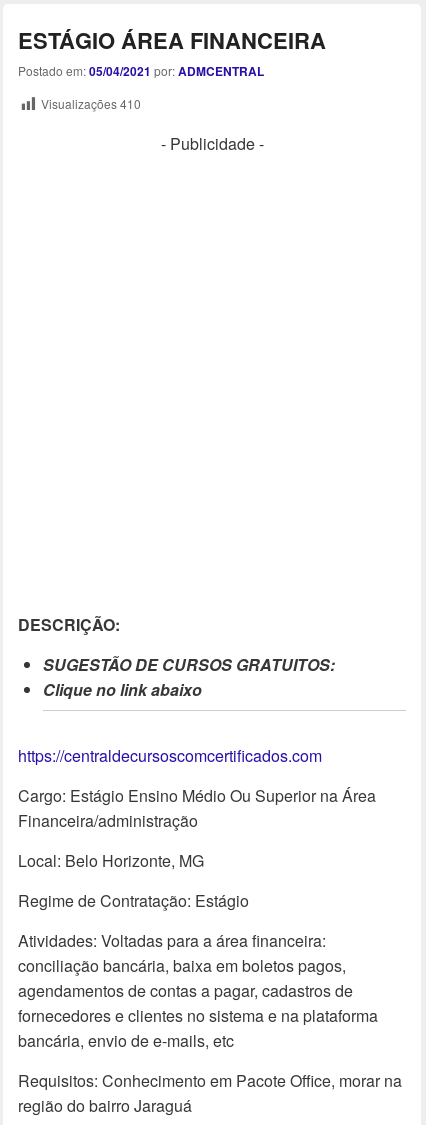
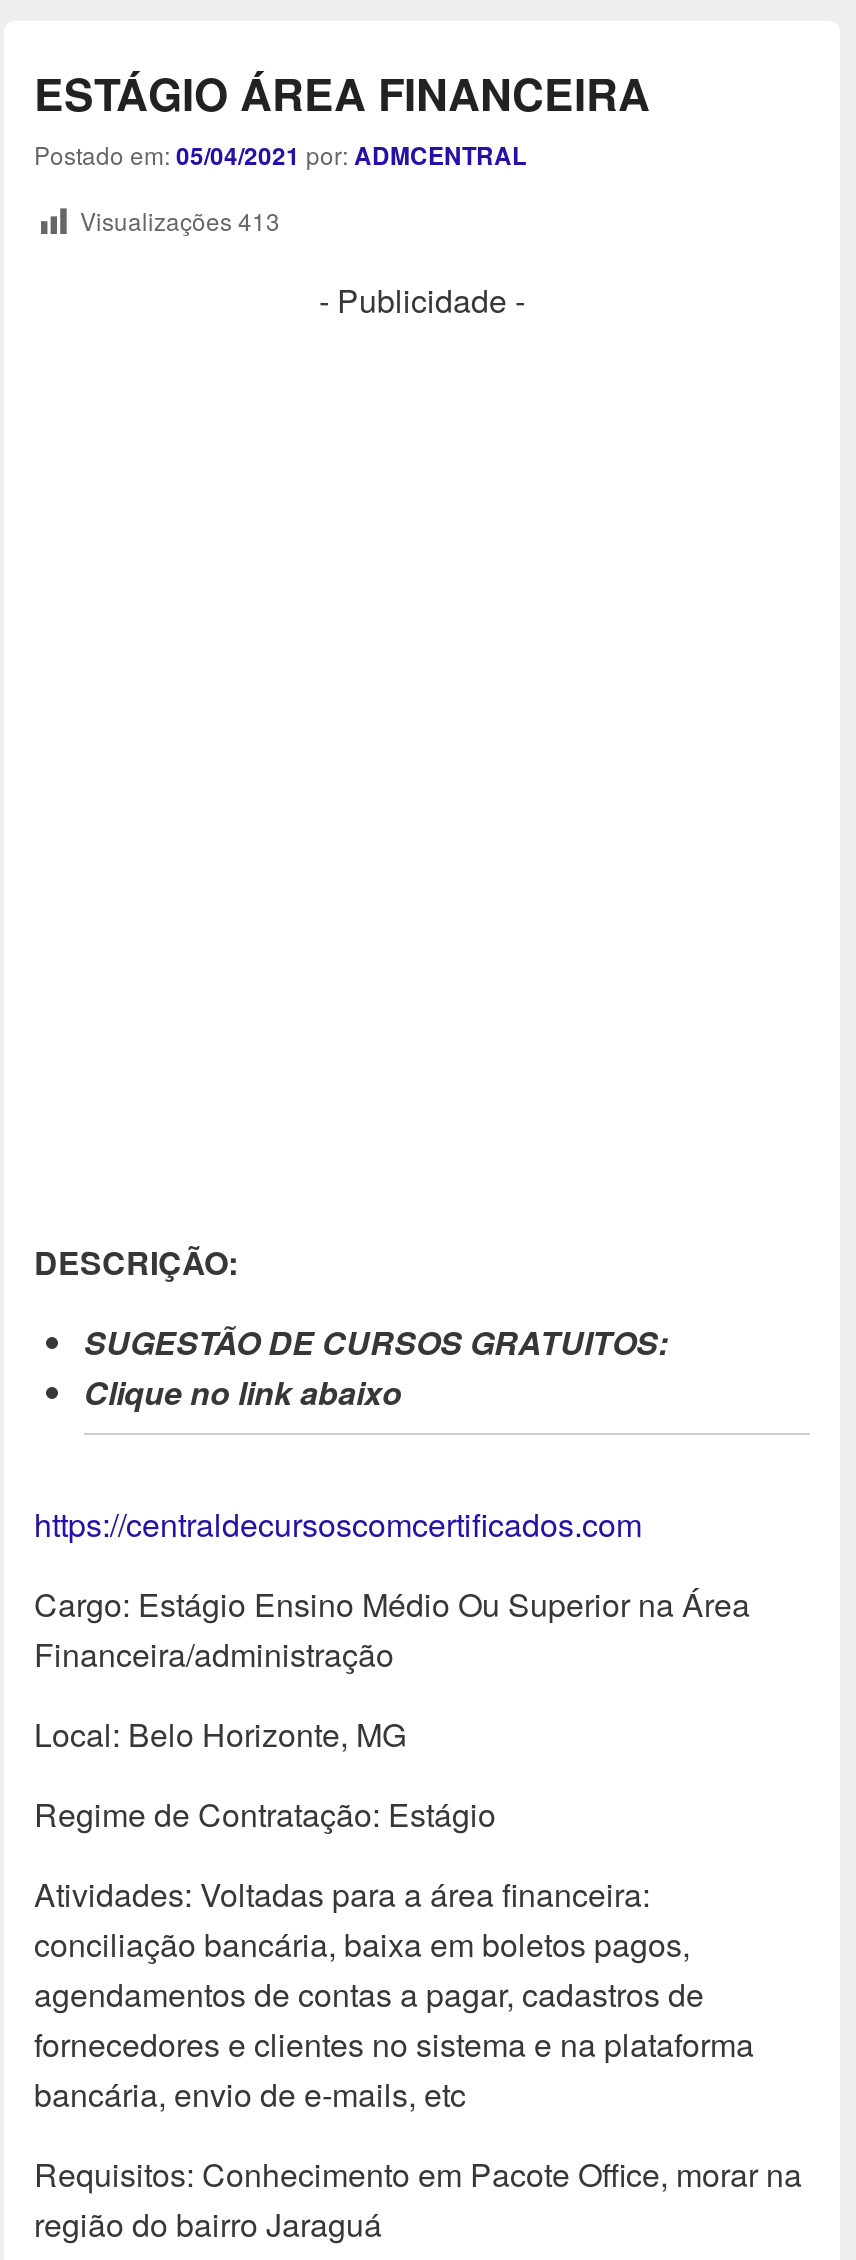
- Visualizações 410
+ Visualizações 413
